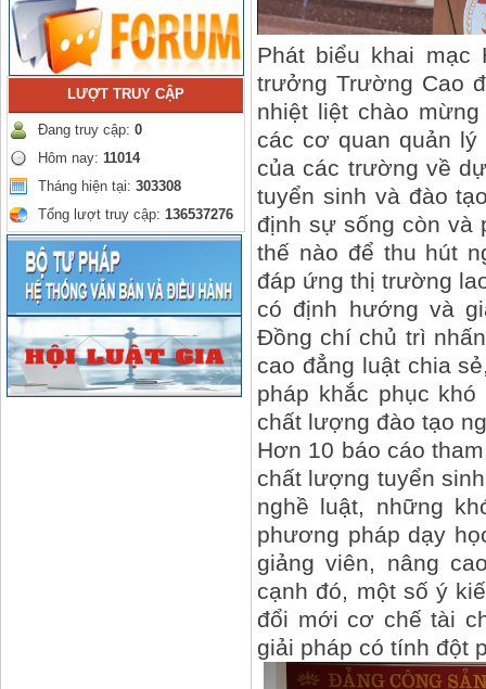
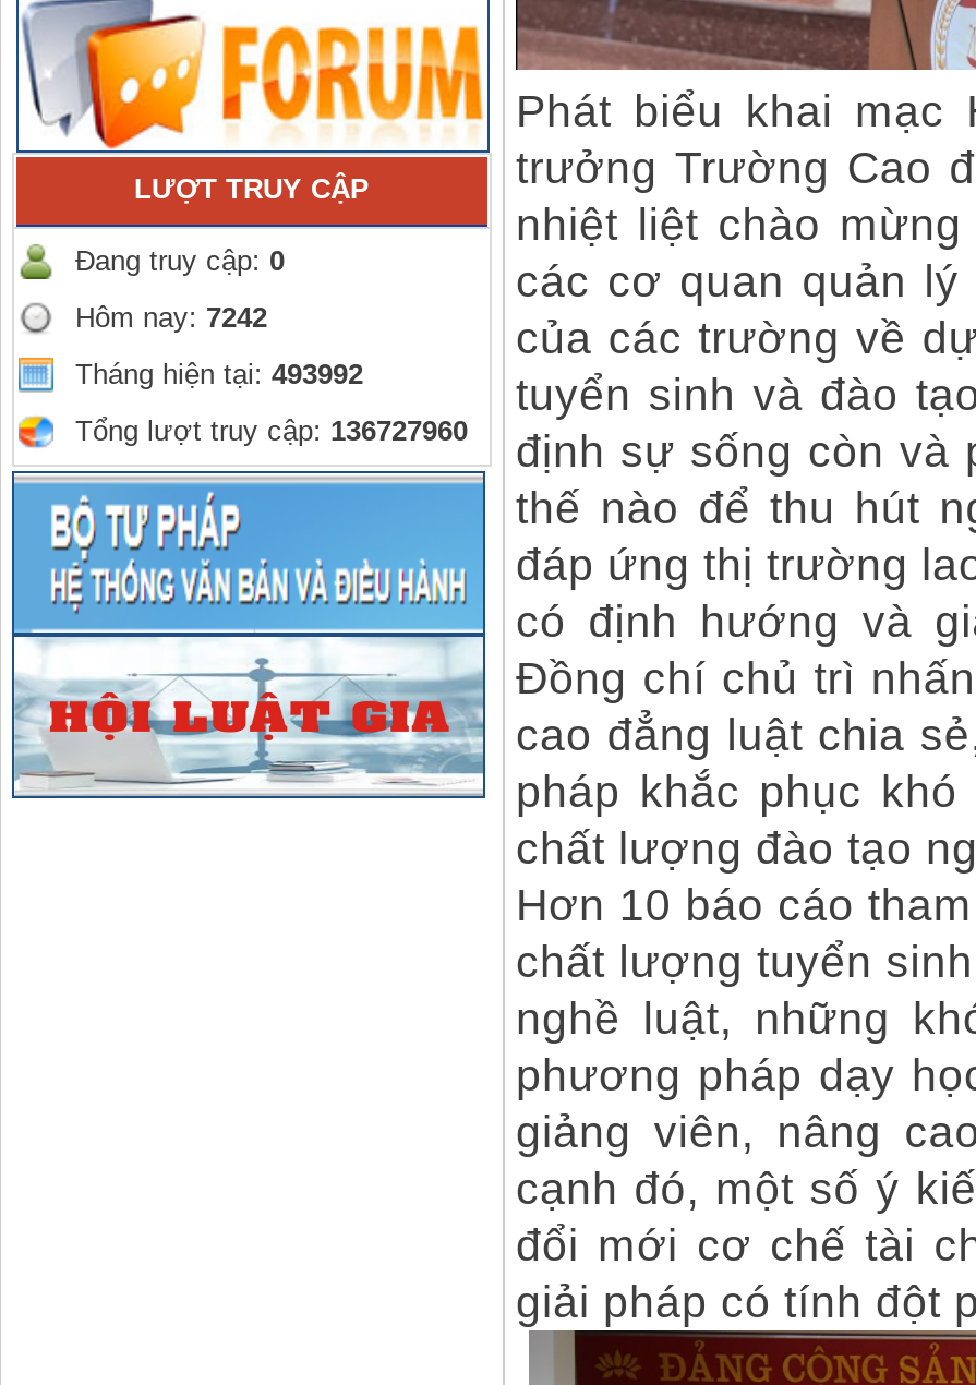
- Hôm nay: 11014
+ Hôm nay: 7242

- Tháng hiện tại: 303308
+ Tháng hiện tại: 493992

- Tổng lượt truy cập: 136537276
+ Tổng lượt truy cập: 136727960
